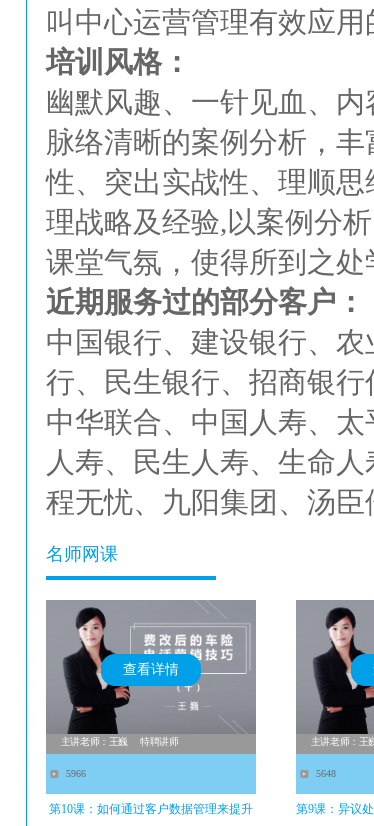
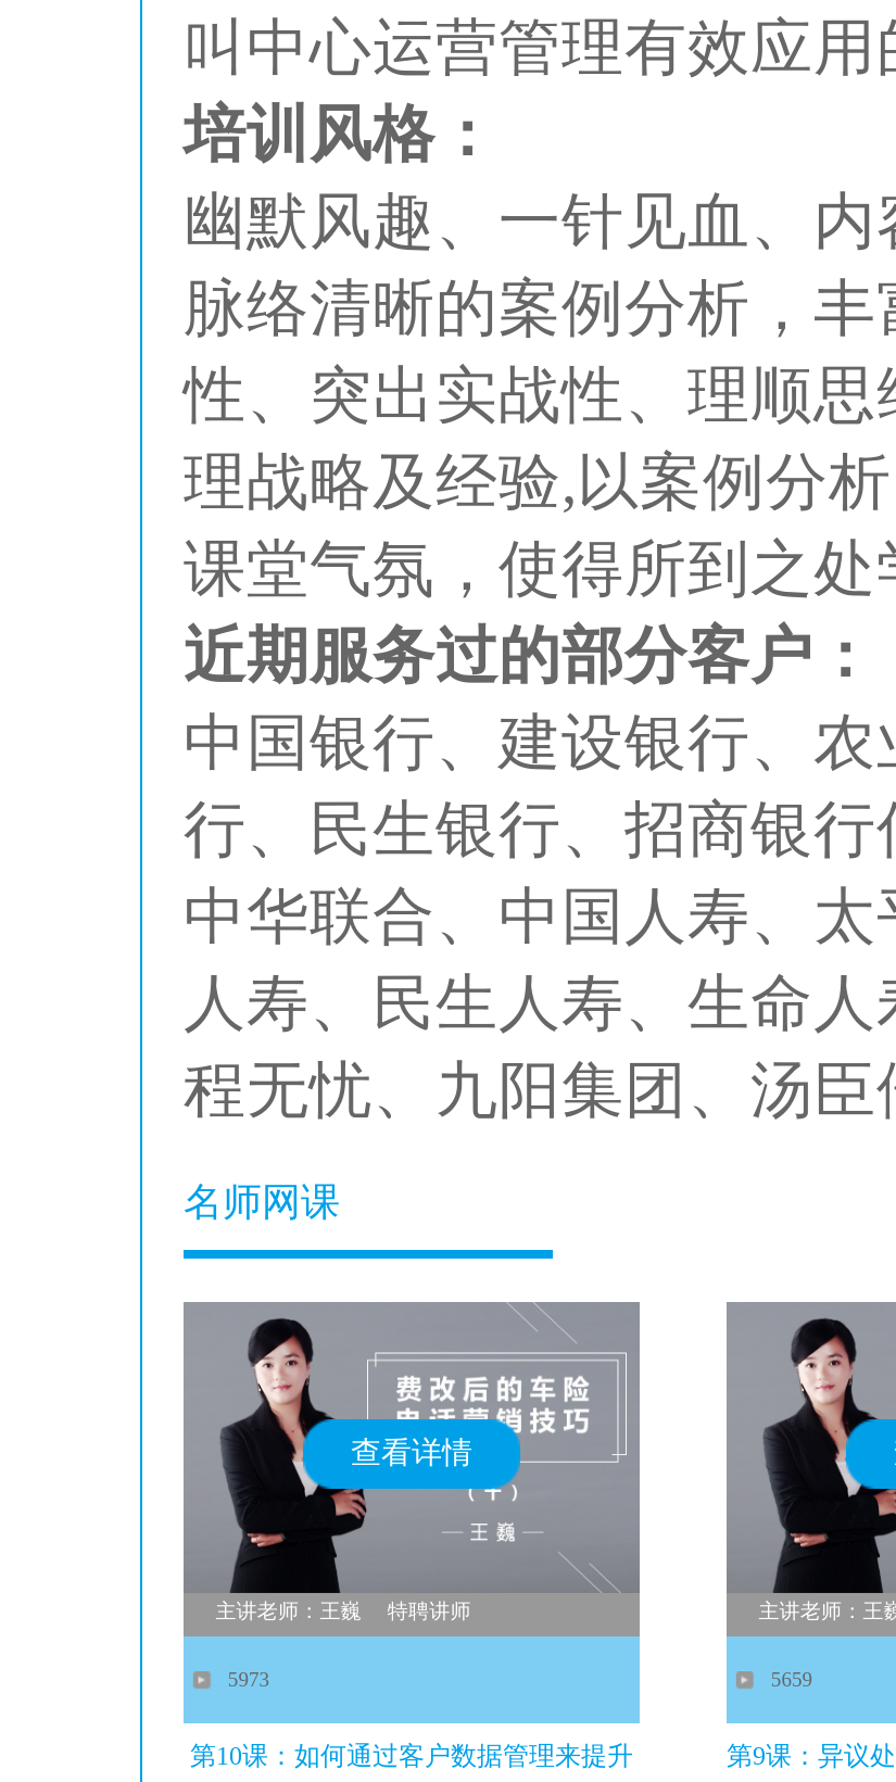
- 5966
+ 5973

- 5648
+ 5659
